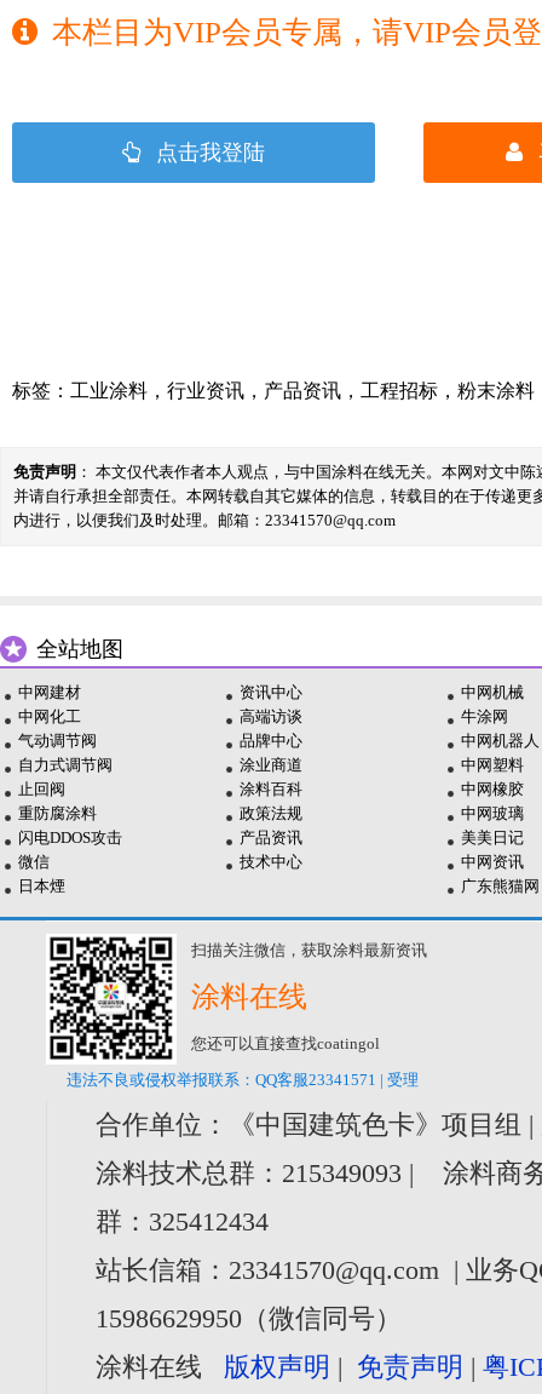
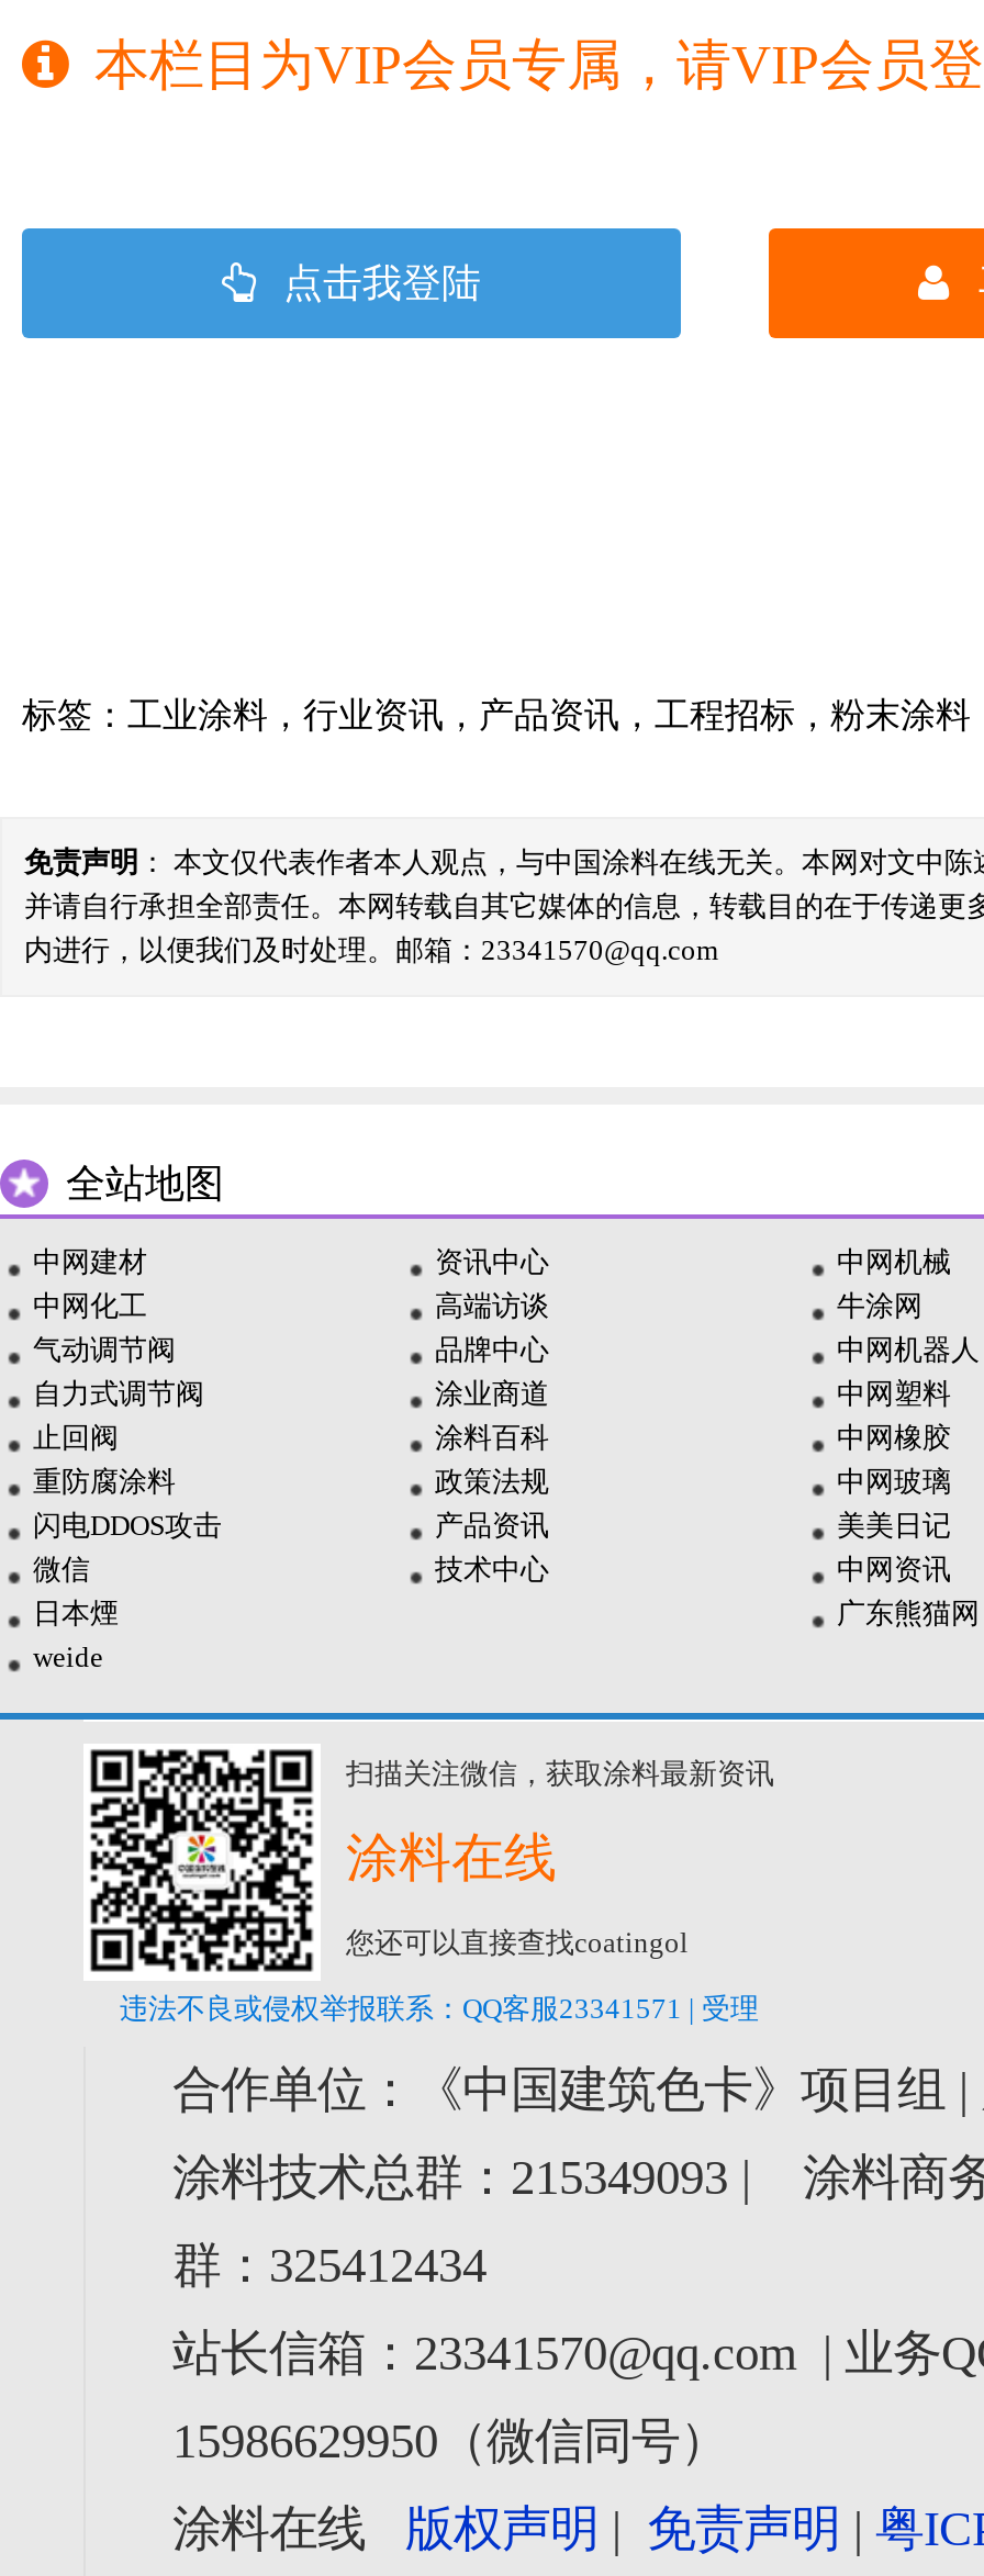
+ weide
